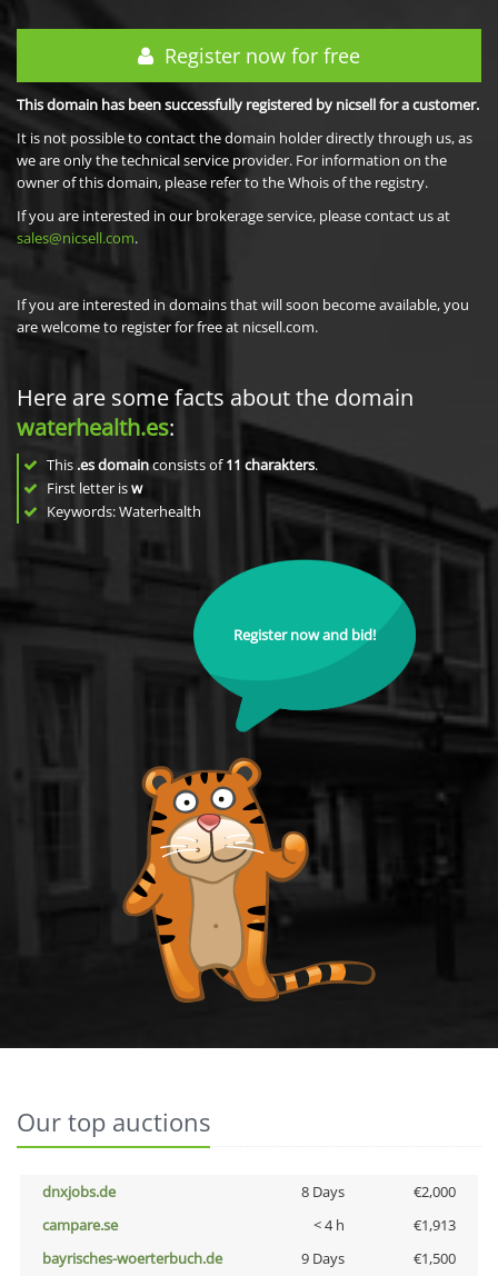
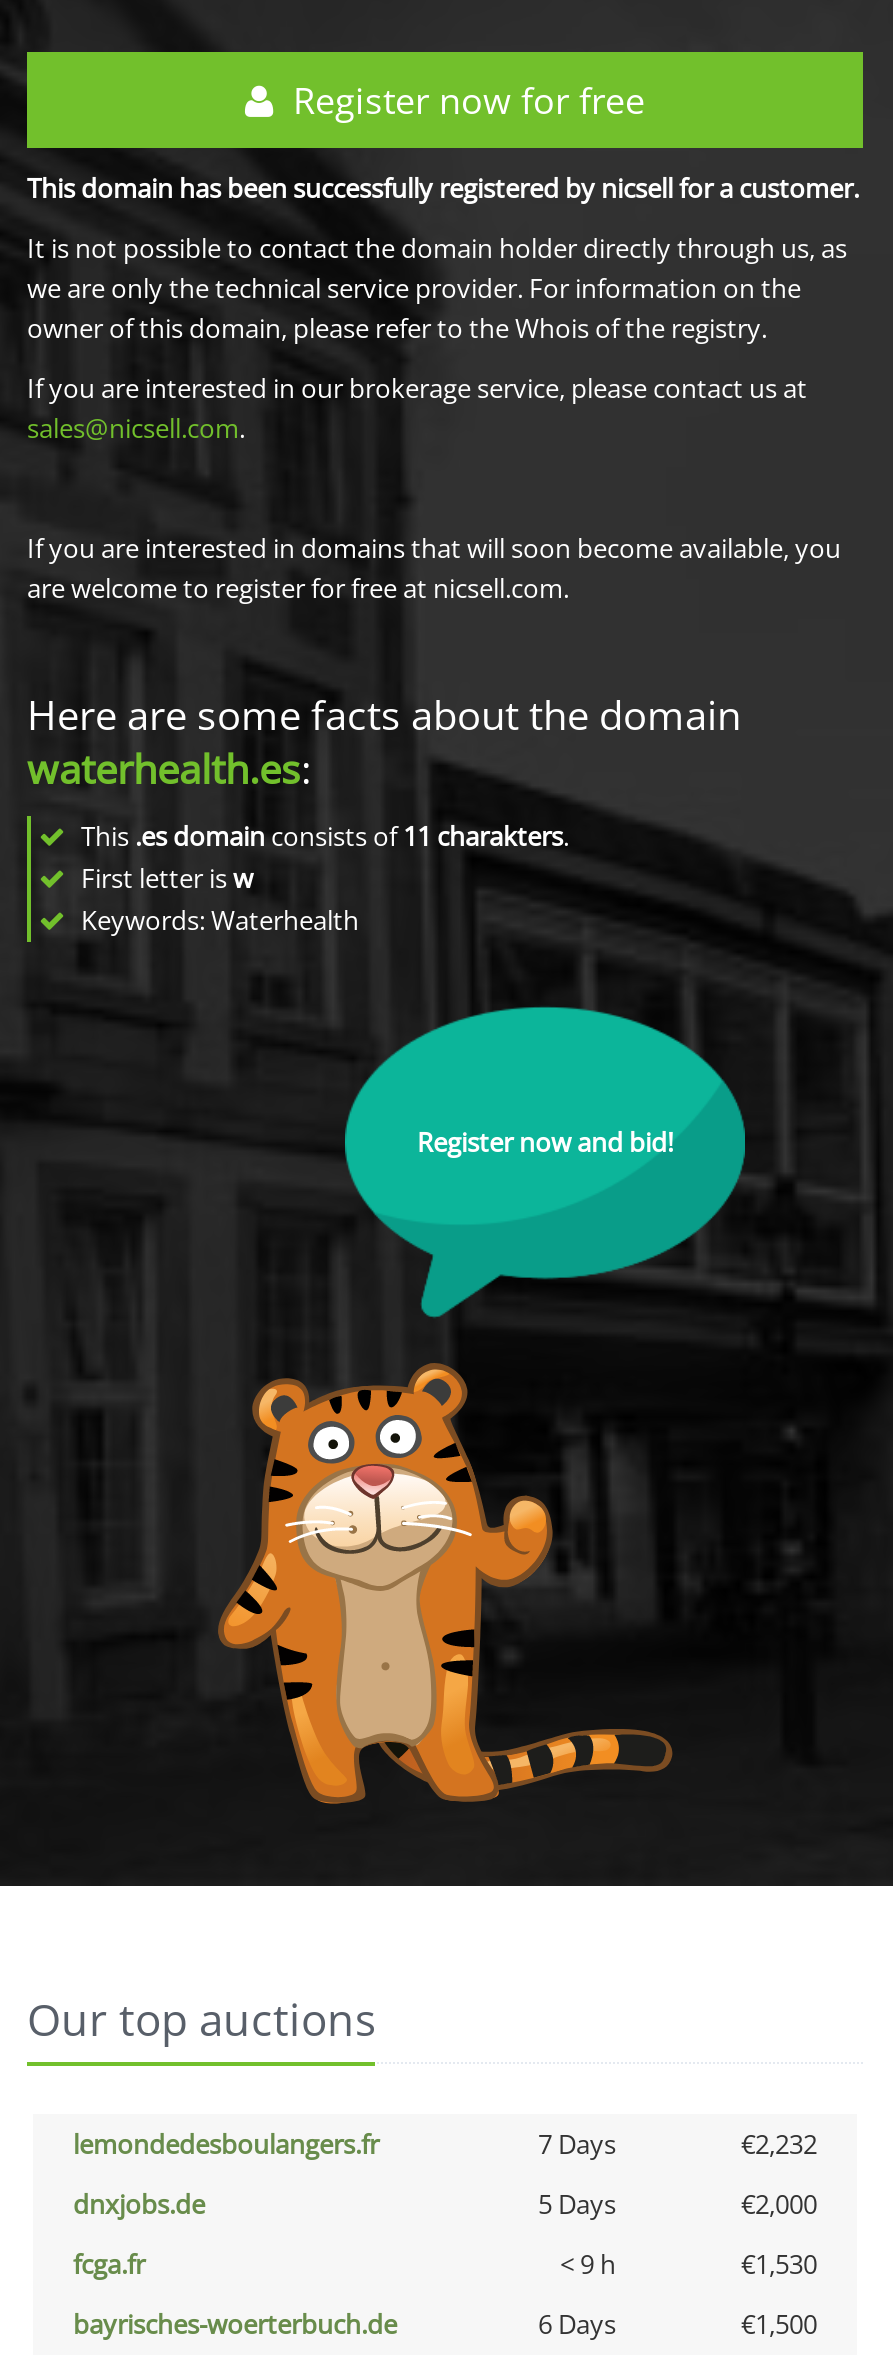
+ lemondedesboulangers.fr
+ 7 Days
+ €2,232

- 8 Days
+ 5 Days

- campare.se
- < 4 h
- €1,913
+ fcga.fr
+ < 9 h
+ €1,530

- 9 Days
+ 6 Days
